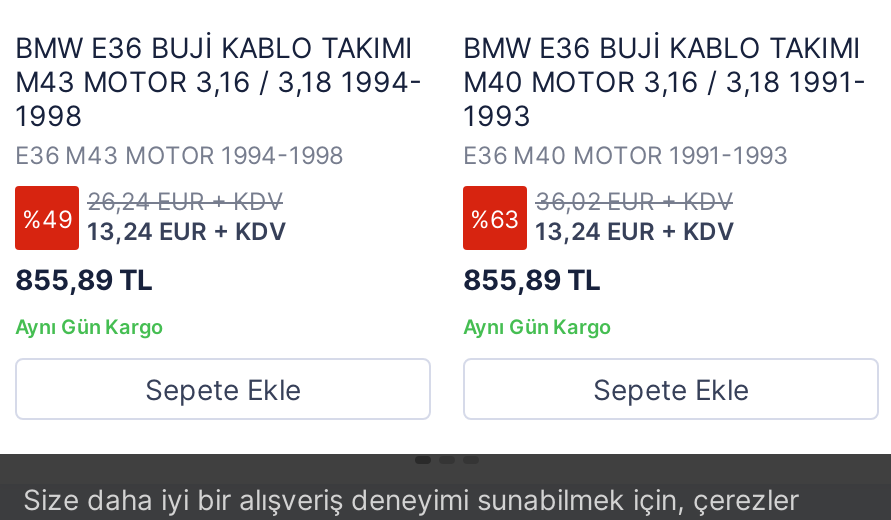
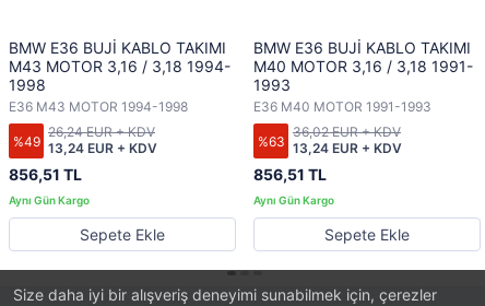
- 855,89 TL
+ 856,51 TL

- 855,89 TL
+ 856,51 TL
